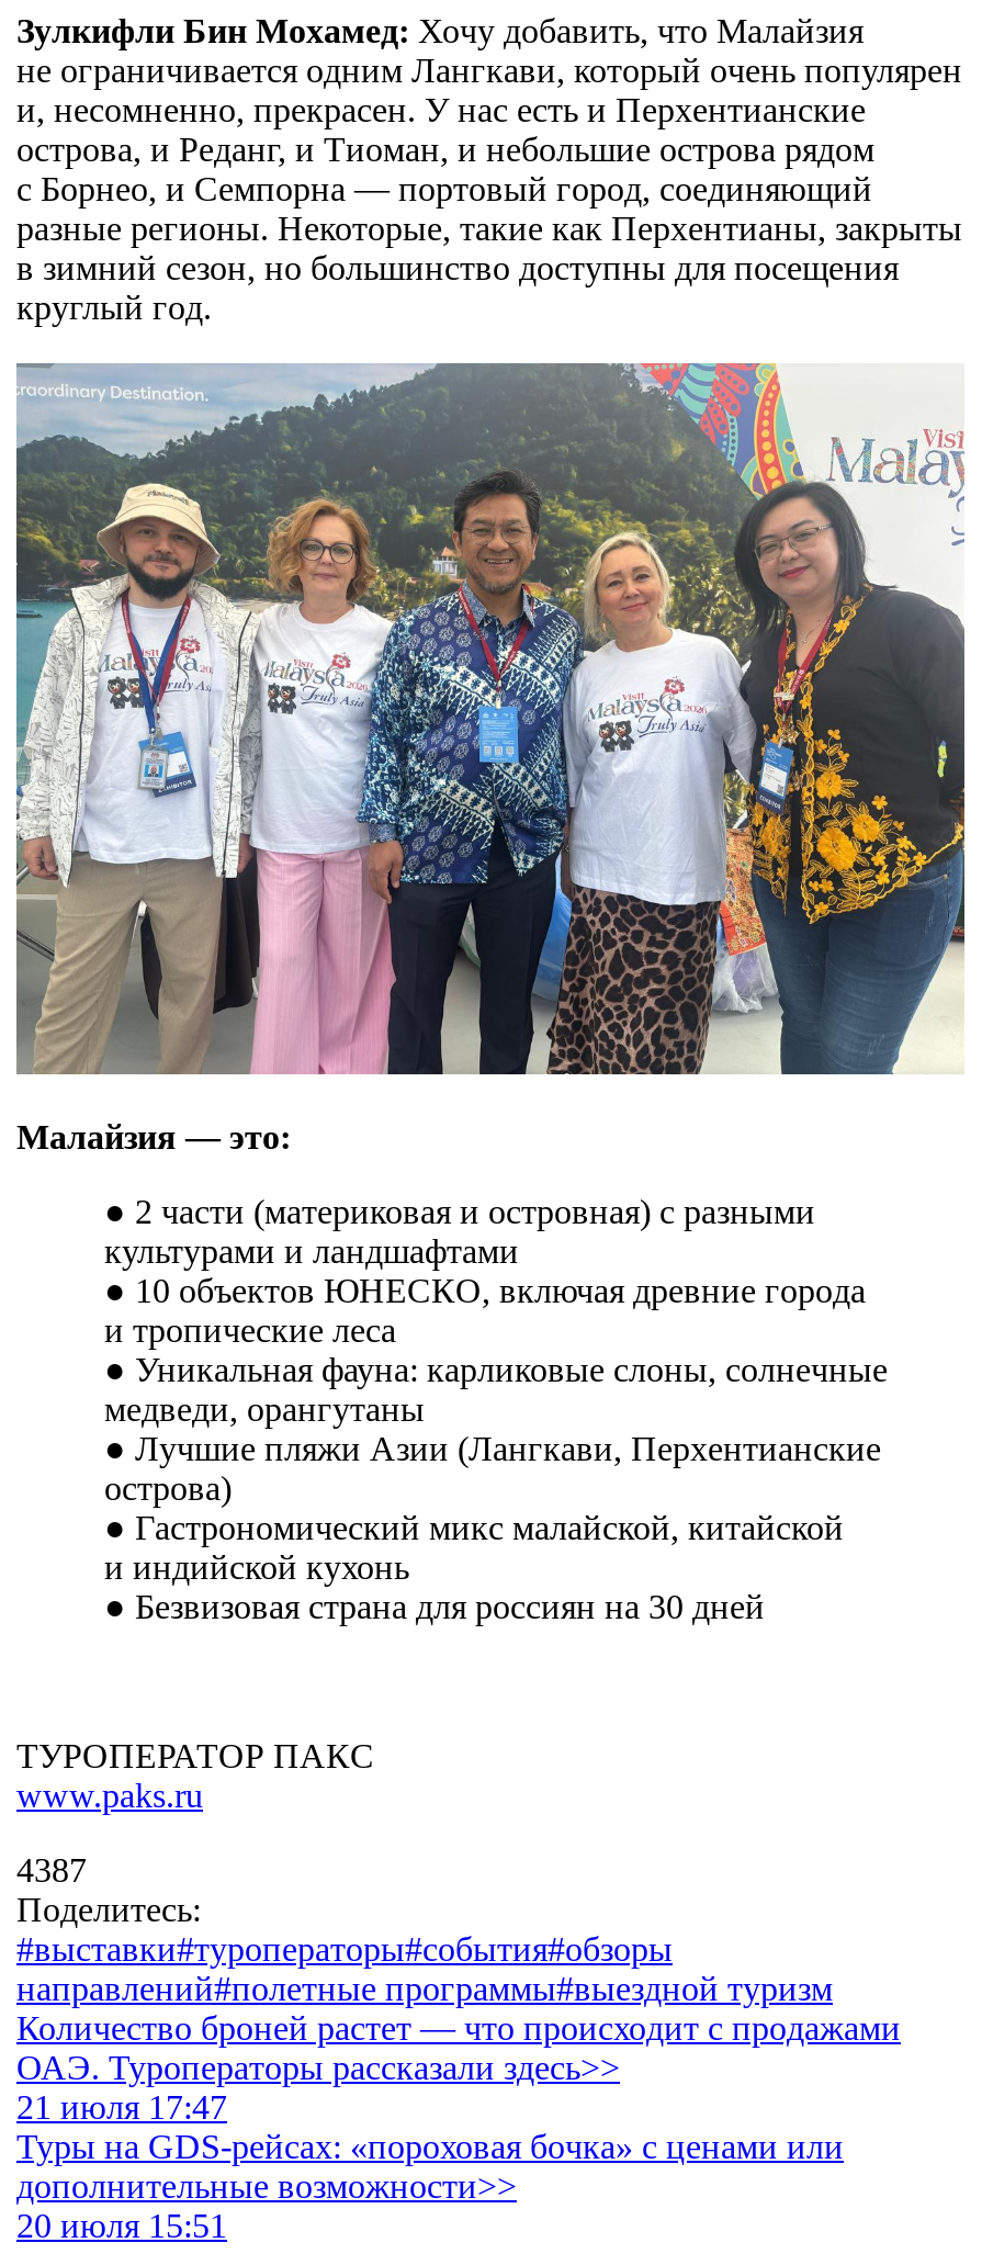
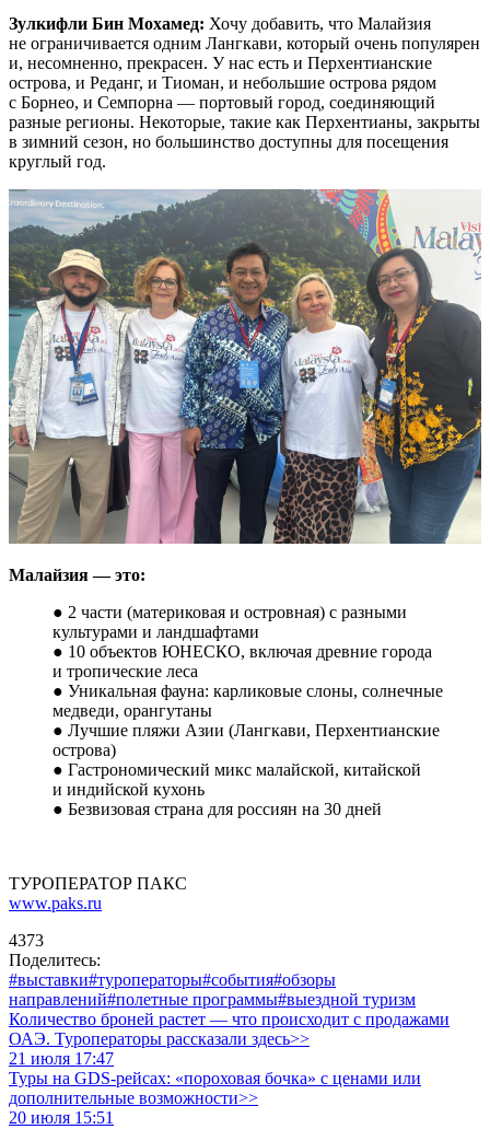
- 4387
+ 4373
